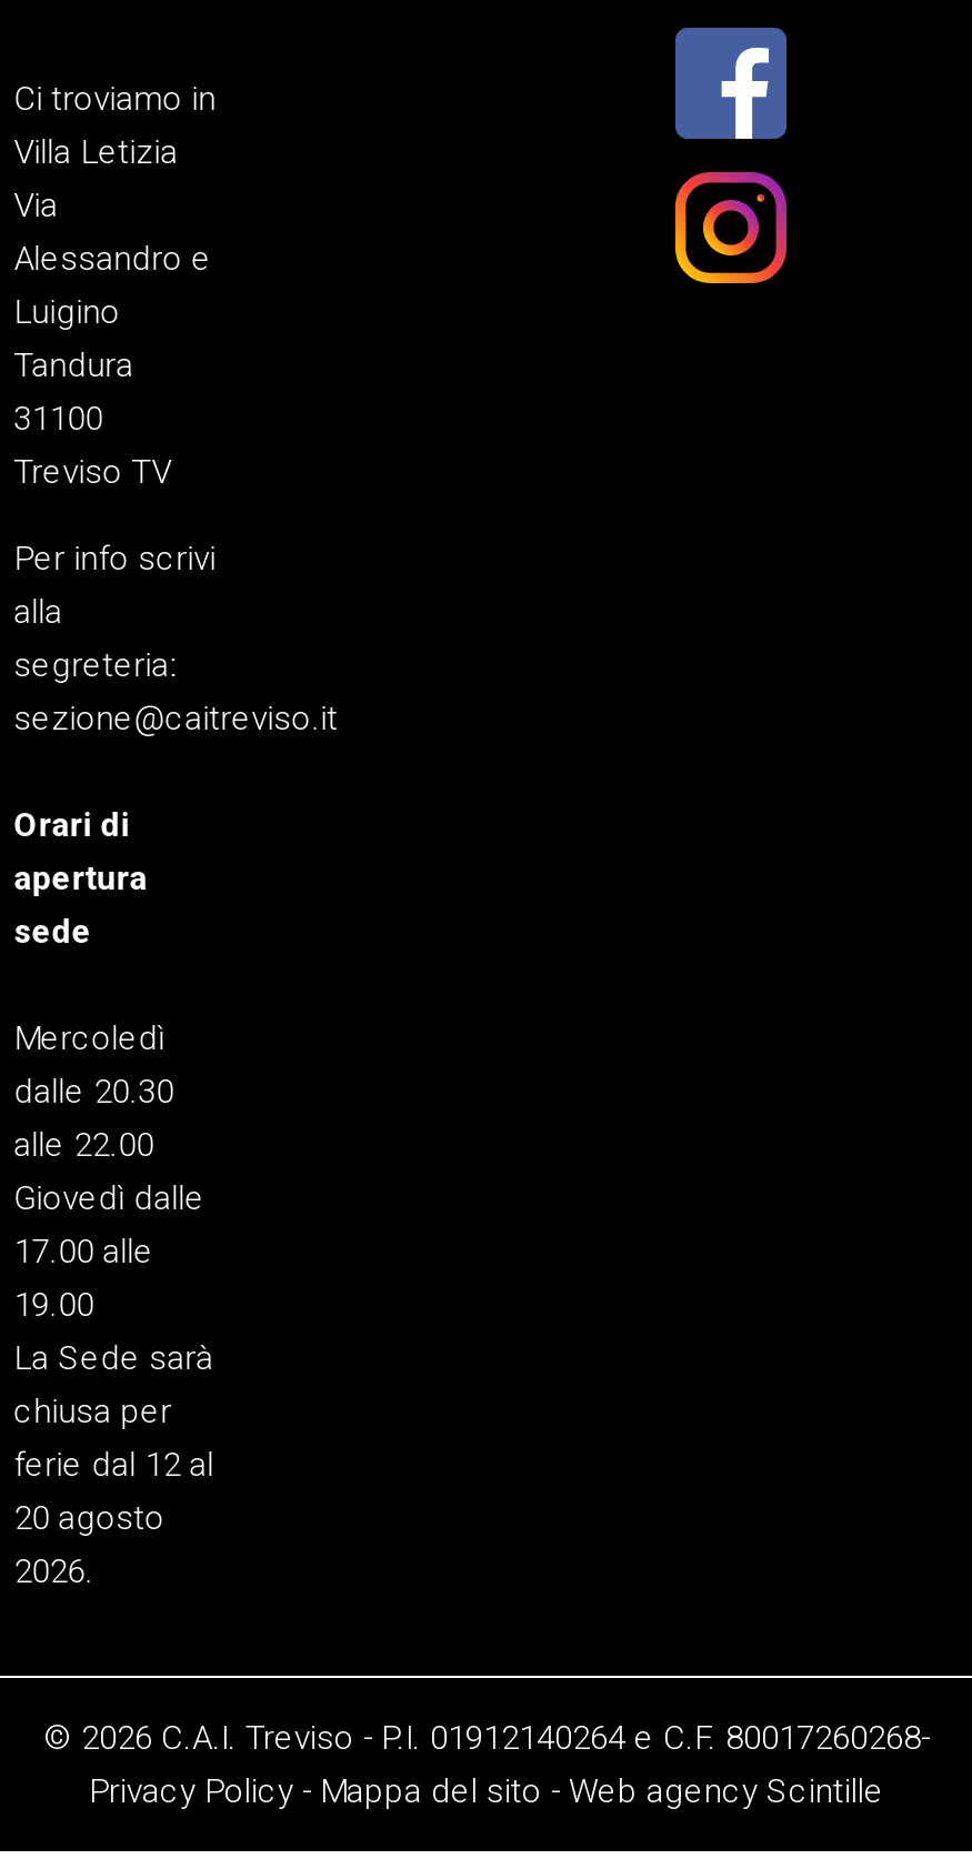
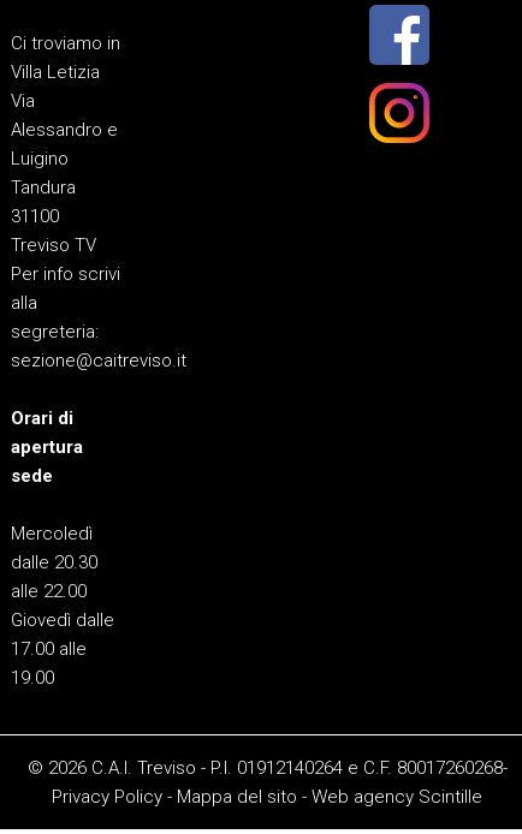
- La Sede sarà
- chiusa per
- ferie dal 12 al
- 20 agosto
- 2026.
